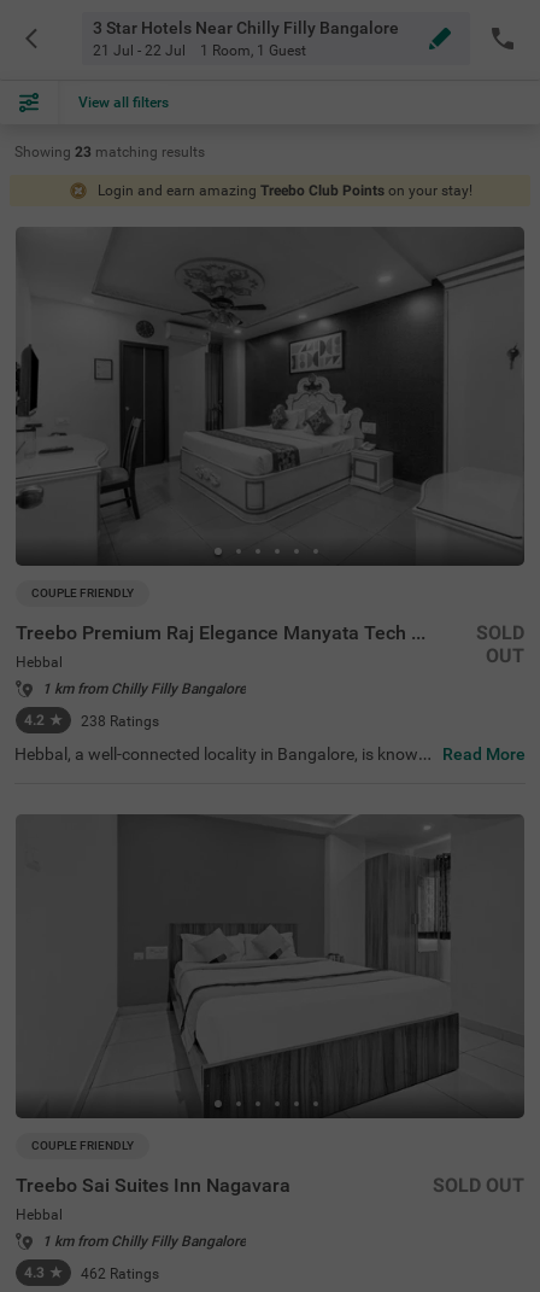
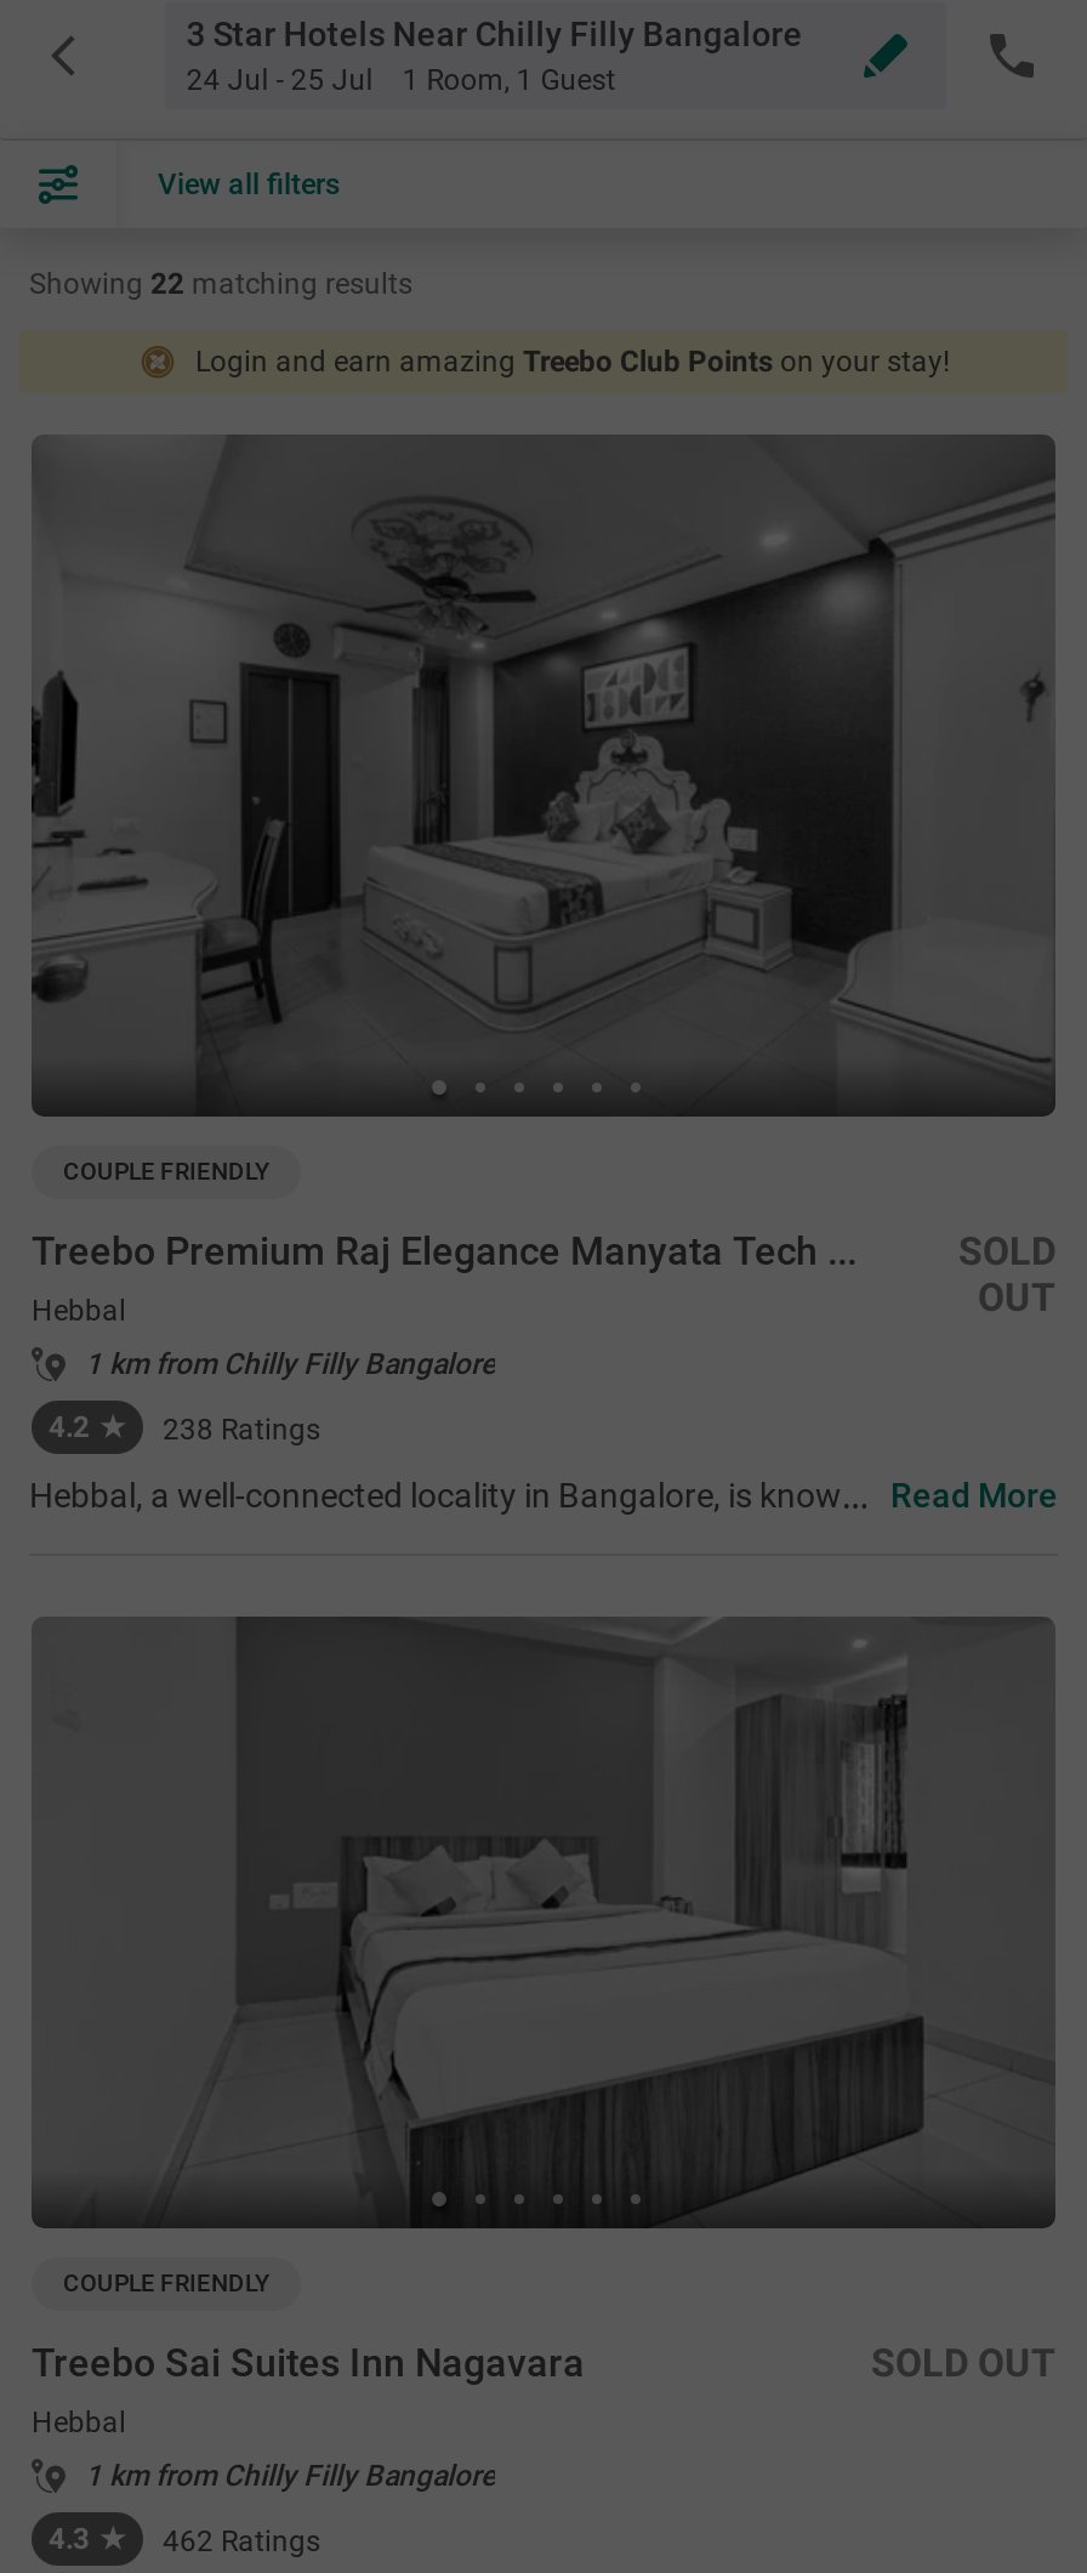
- 21 Jul - 22 Jul 1 Room, 1 Guest
+ 24 Jul - 25 Jul 1 Room, 1 Guest

- Showing 23 matching results
+ Showing 22 matching results
